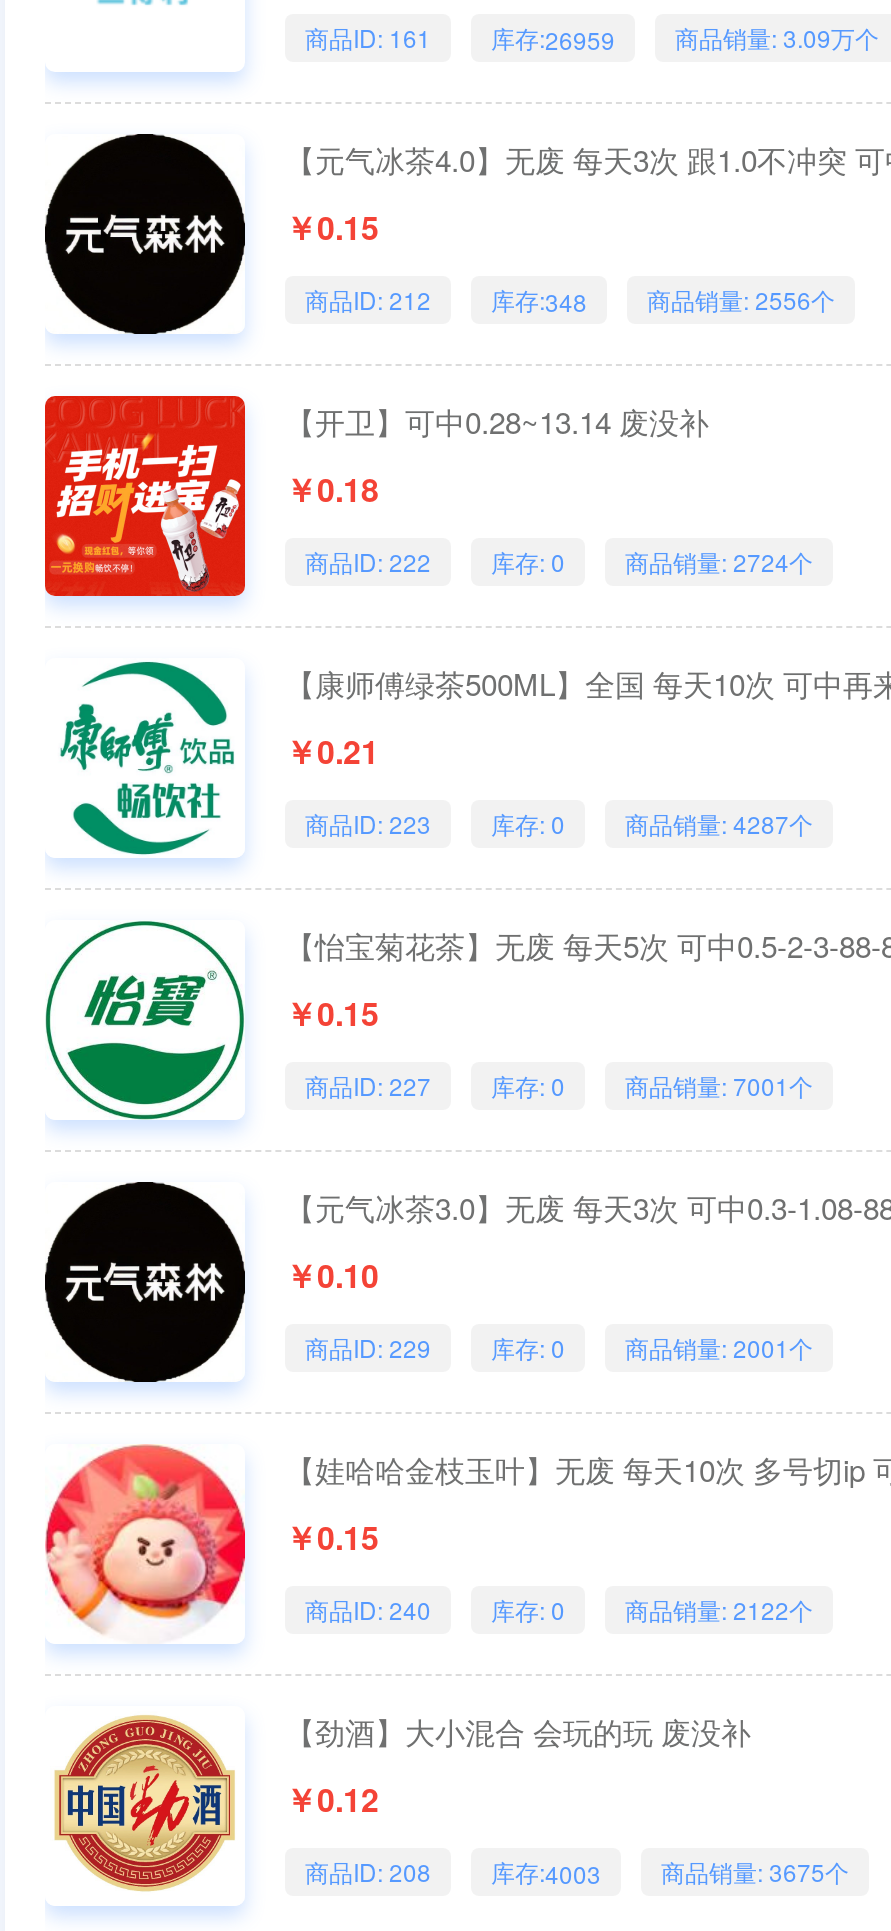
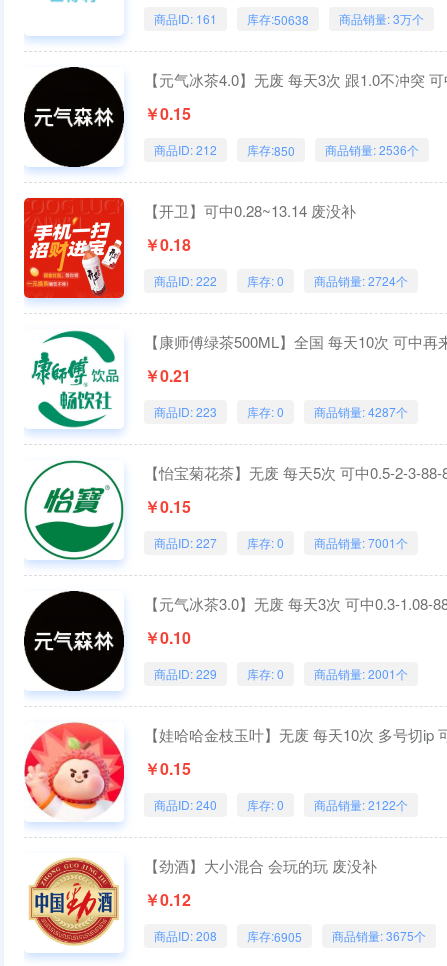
- 库存:26959
+ 库存:50638

- 商品销量: 3.09万个
+ 商品销量: 3万个

- 库存:348
+ 库存:850

- 商品销量: 2556个
+ 商品销量: 2536个

- 商品ID: 208 库存:4003 商品销量: 3675个
+ 商品ID: 208 库存:6905 商品销量: 3675个
